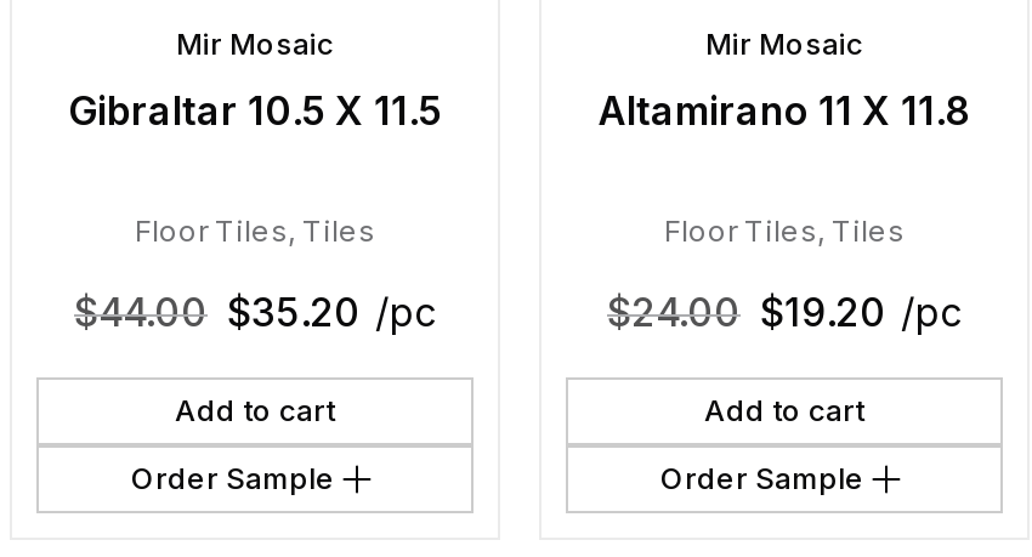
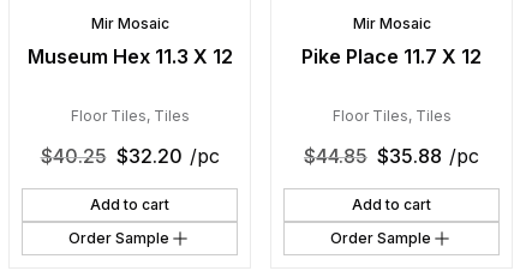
- Gibraltar 10.5 X 11.5
+ Museum Hex 11.3 X 12

- Altamirano 11 X 11.8
+ Pike Place 11.7 X 12

- $44.00 $35.20 /pc
+ $40.25 $32.20 /pc

- $24.00 $19.20 /pc
+ $44.85 $35.88 /pc
